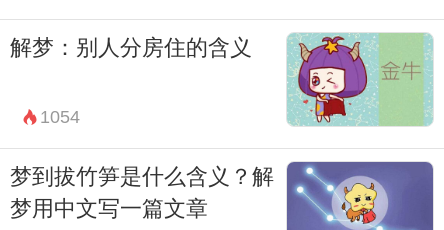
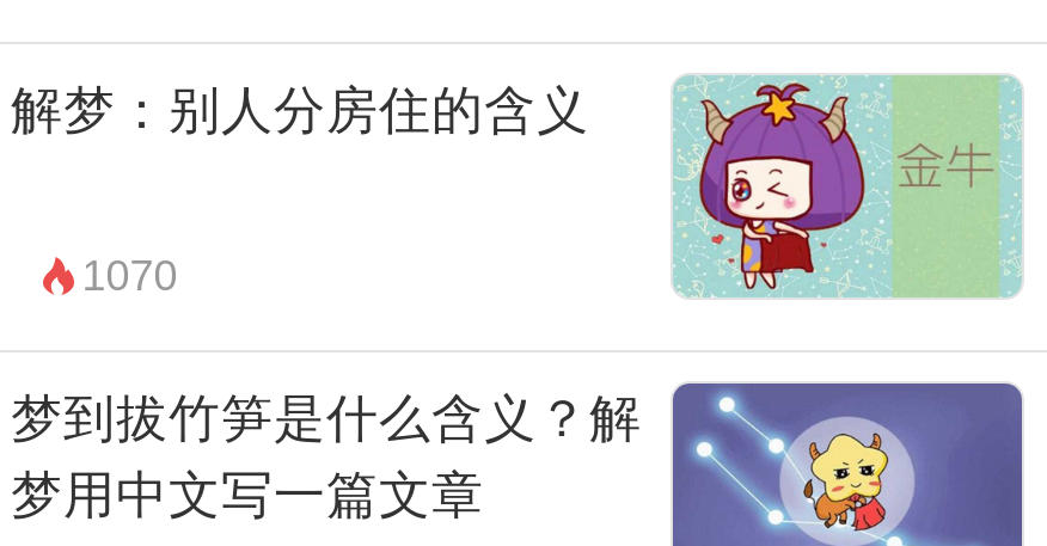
- 1054
+ 1070
